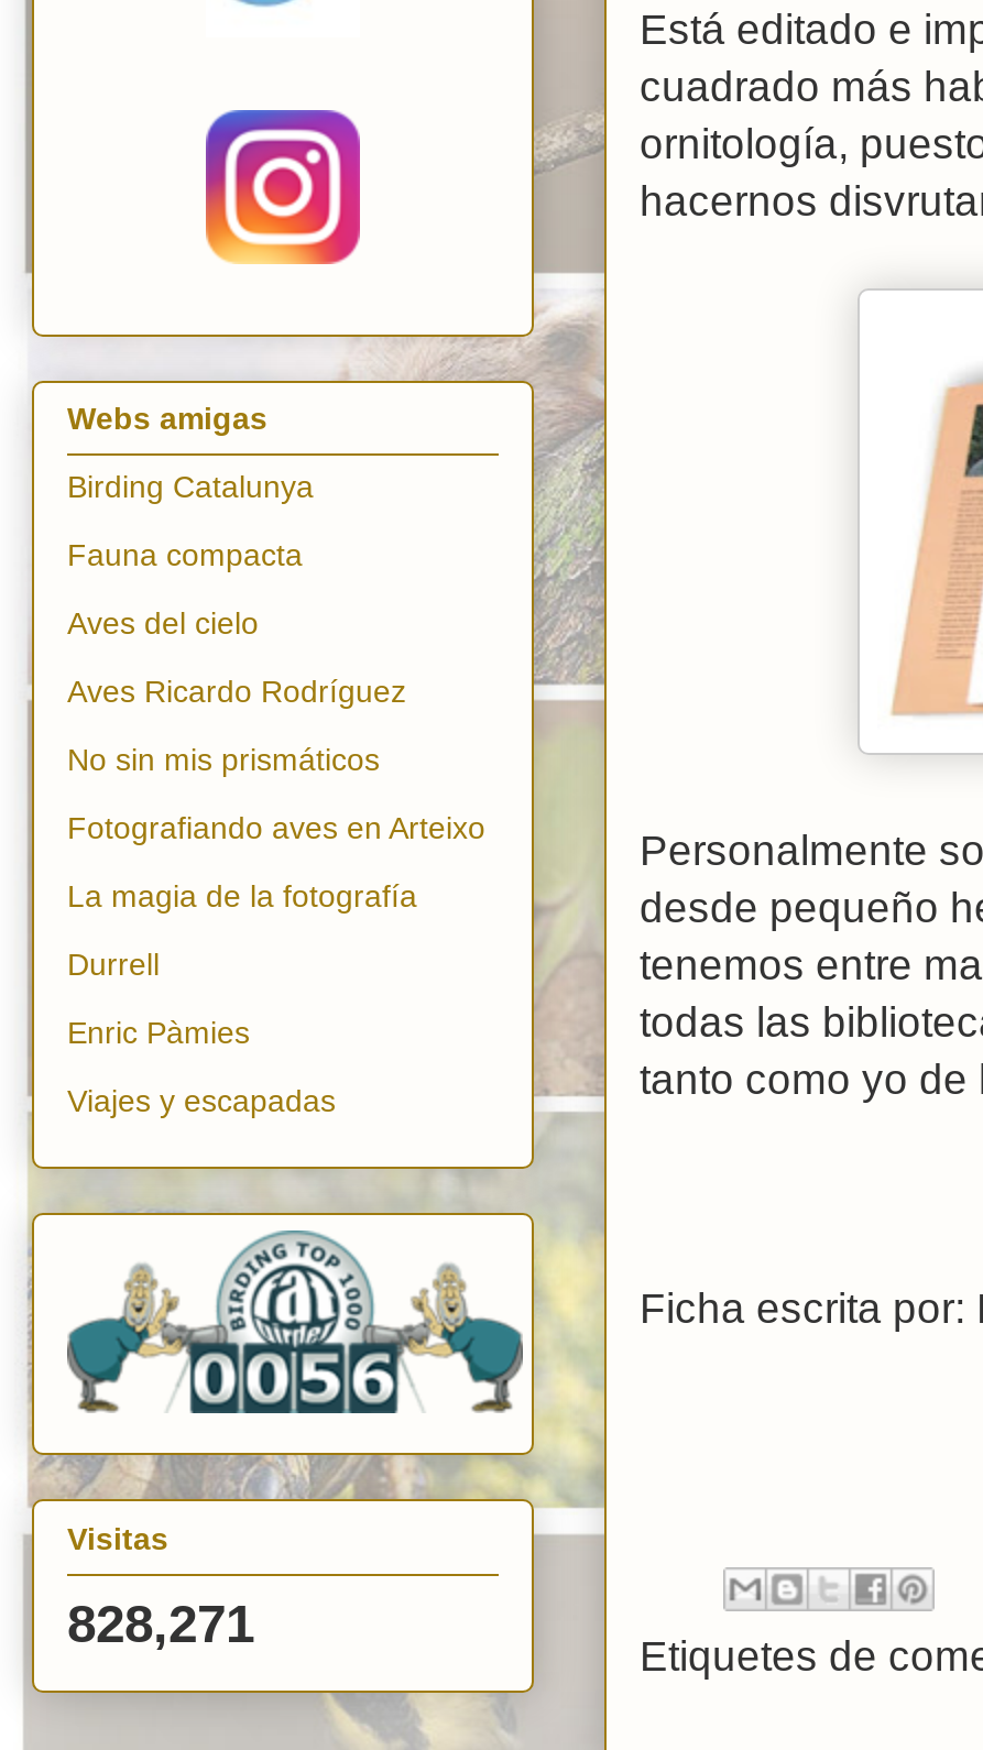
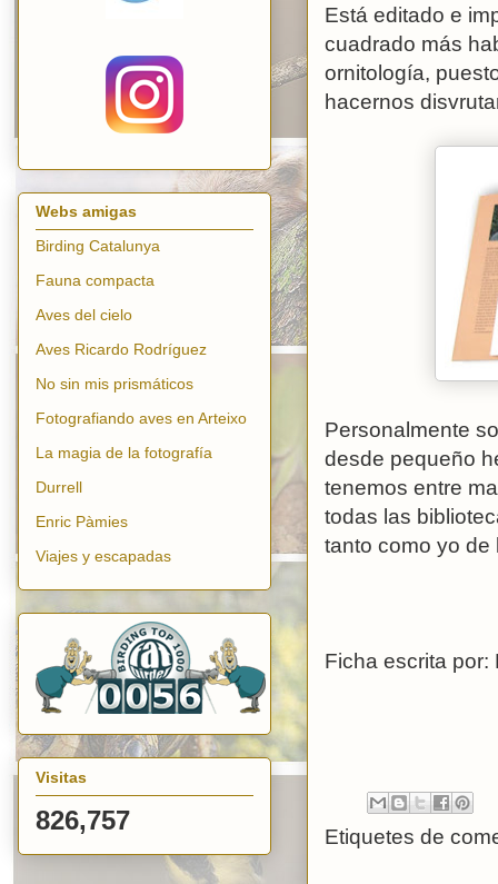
- 828,271
+ 826,757
